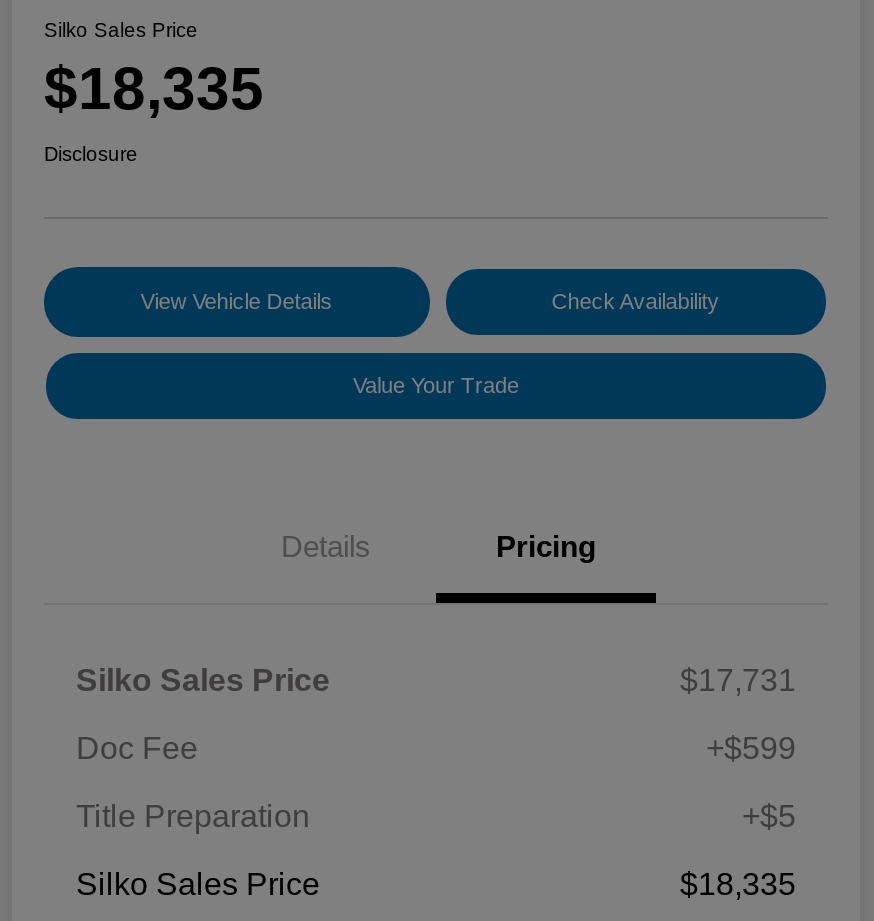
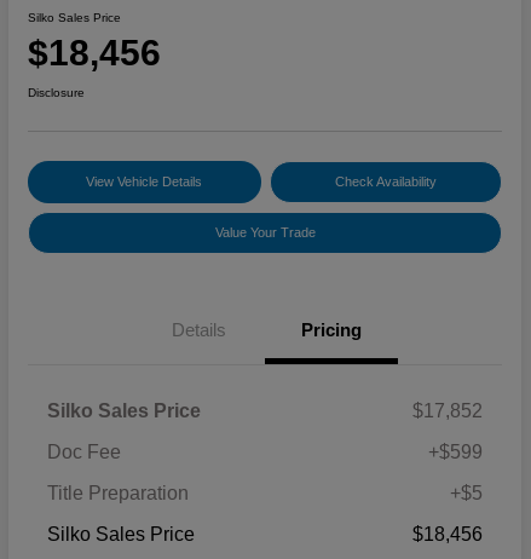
- $18,335
+ $18,456

- $17,731
+ $17,852

- $18,335
+ $18,456
